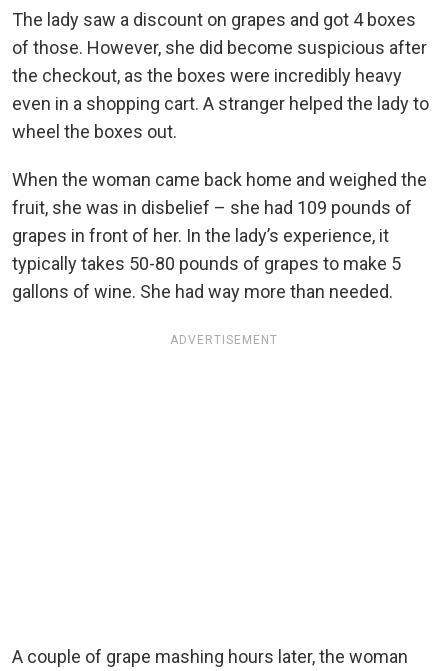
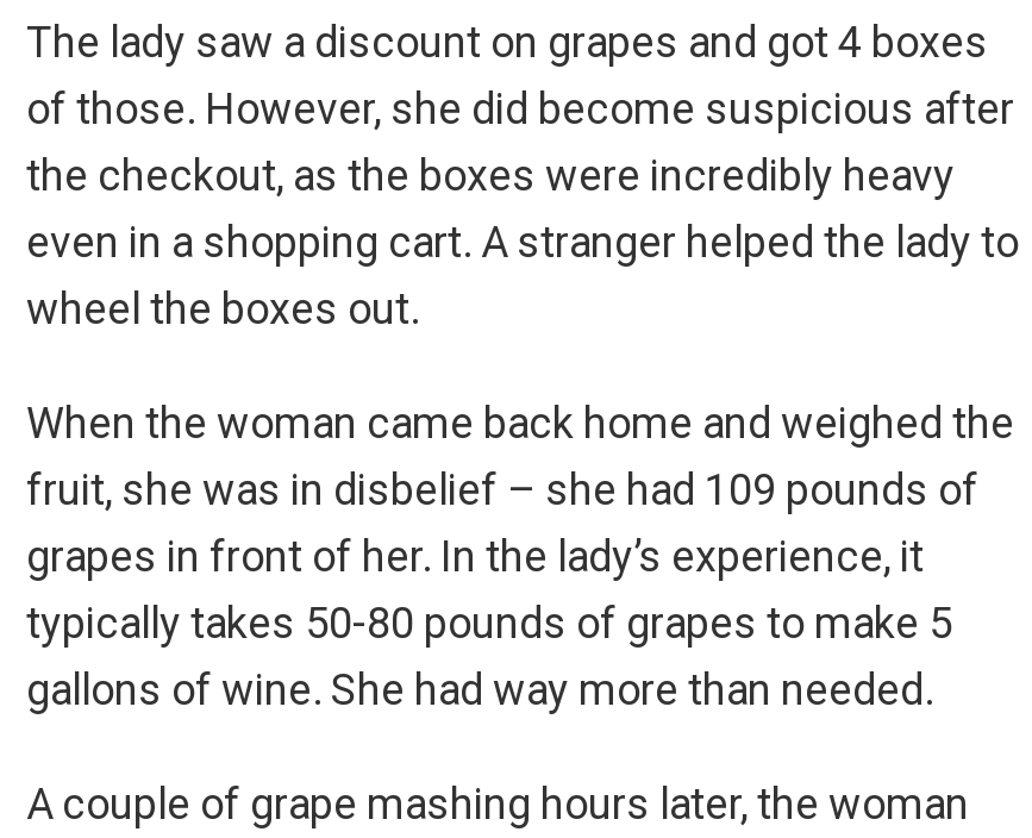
- ADVERTISEMENT
